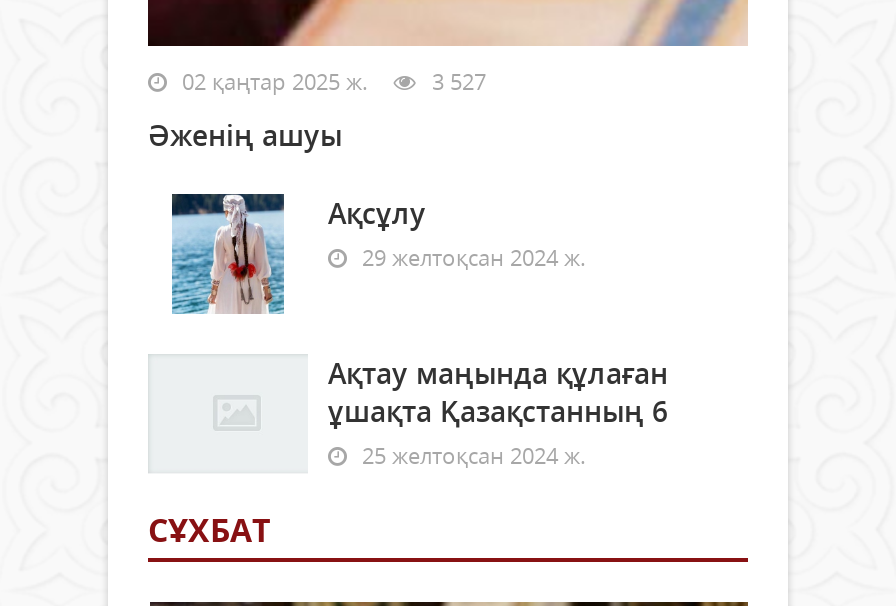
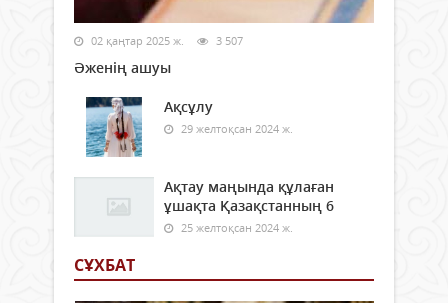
- 02 қаңтар 2025 ж. 3 527
+ 02 қаңтар 2025 ж. 3 507
